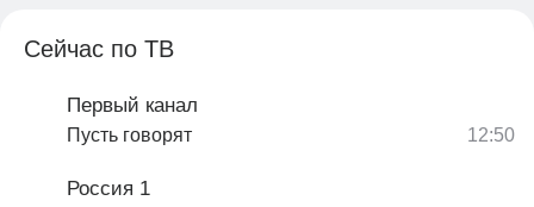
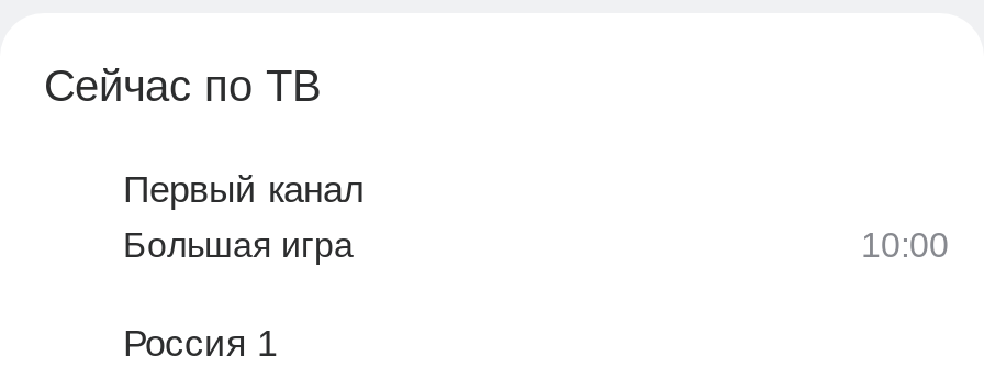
- Пусть говорят
+ Большая игра
